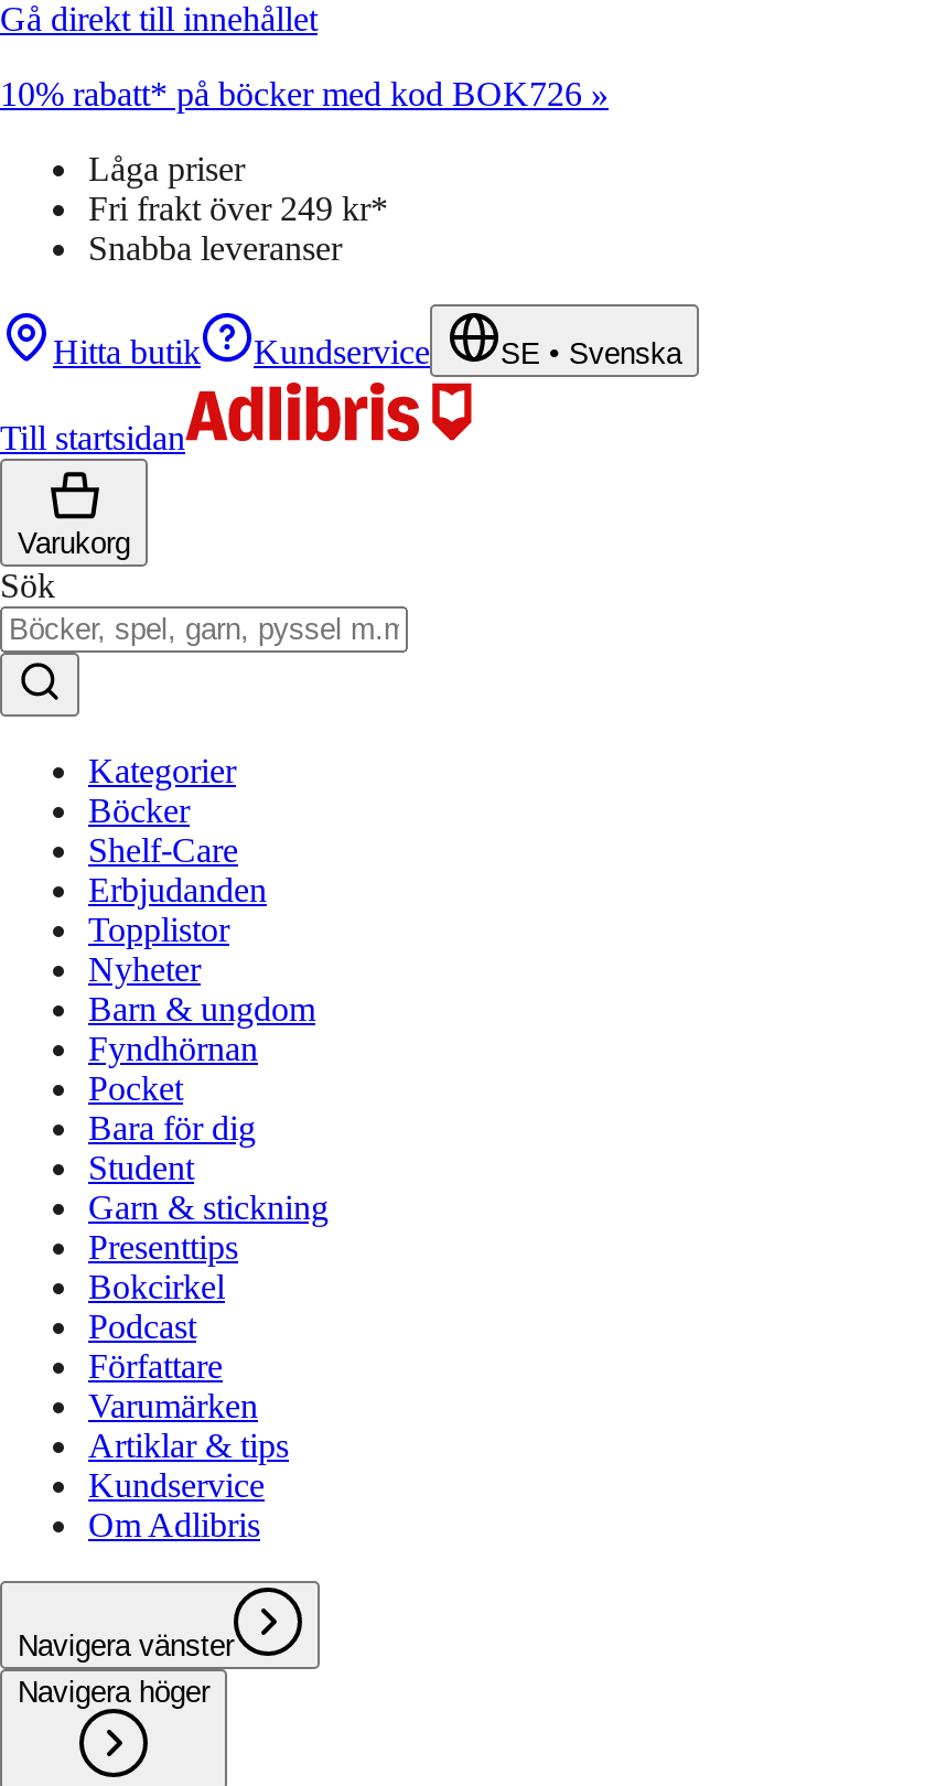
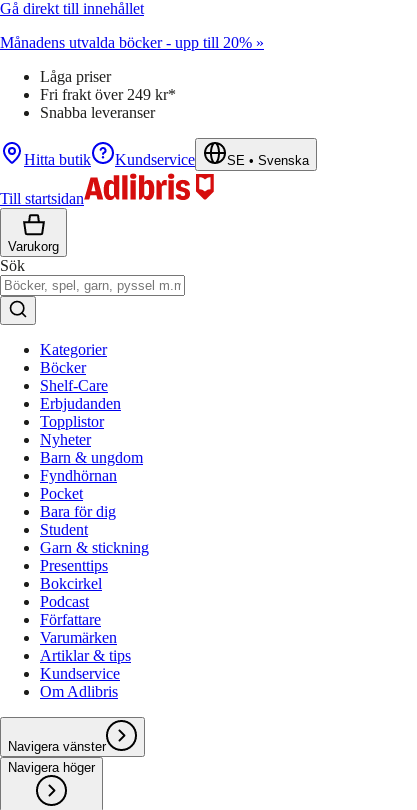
- 10% rabatt* på böcker med kod BOK726 »
+ Månadens utvalda böcker - upp till 20% »
